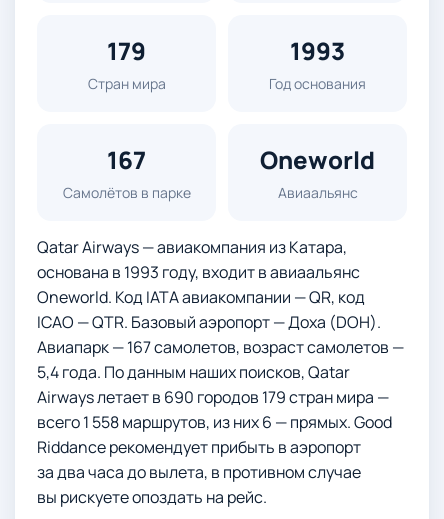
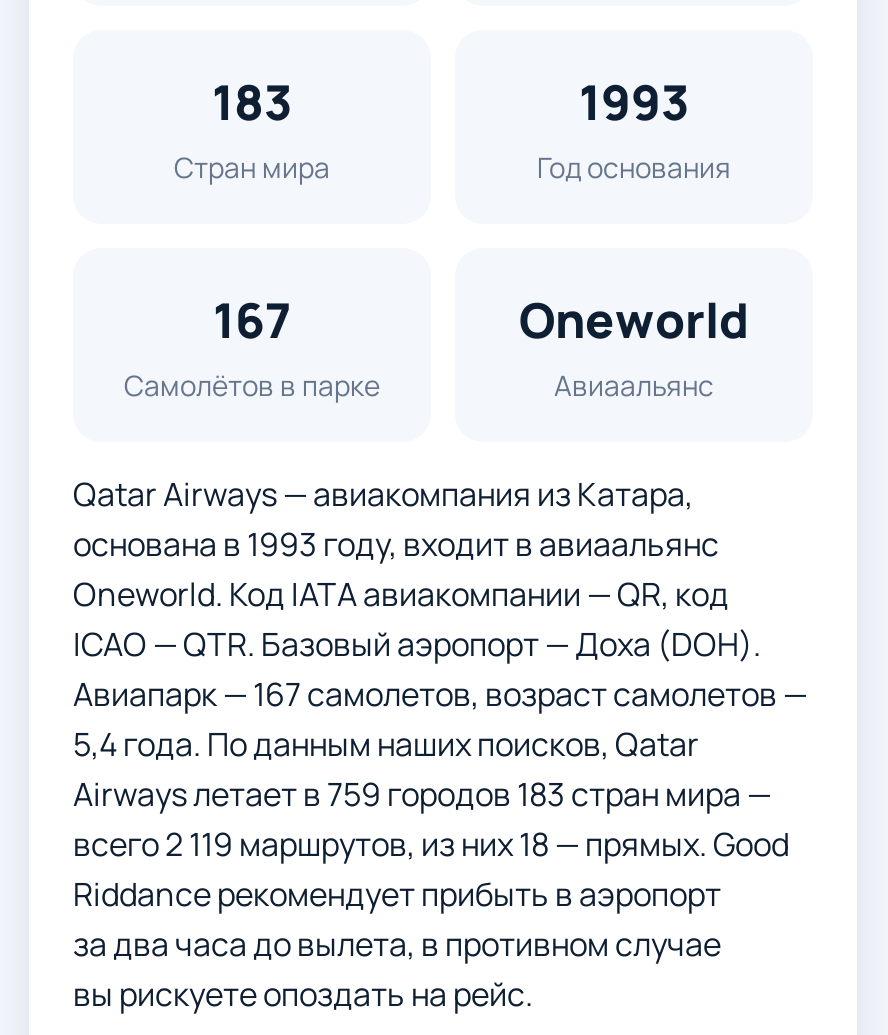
- 179
+ 183

- Airways летает в 690 городов 179 стран мира —
+ Airways летает в 759 городов 183 стран мира —

- всего 1 558 маршрутов, из них 6 — прямых. Good
+ всего 2 119 маршрутов, из них 18 — прямых. Good
